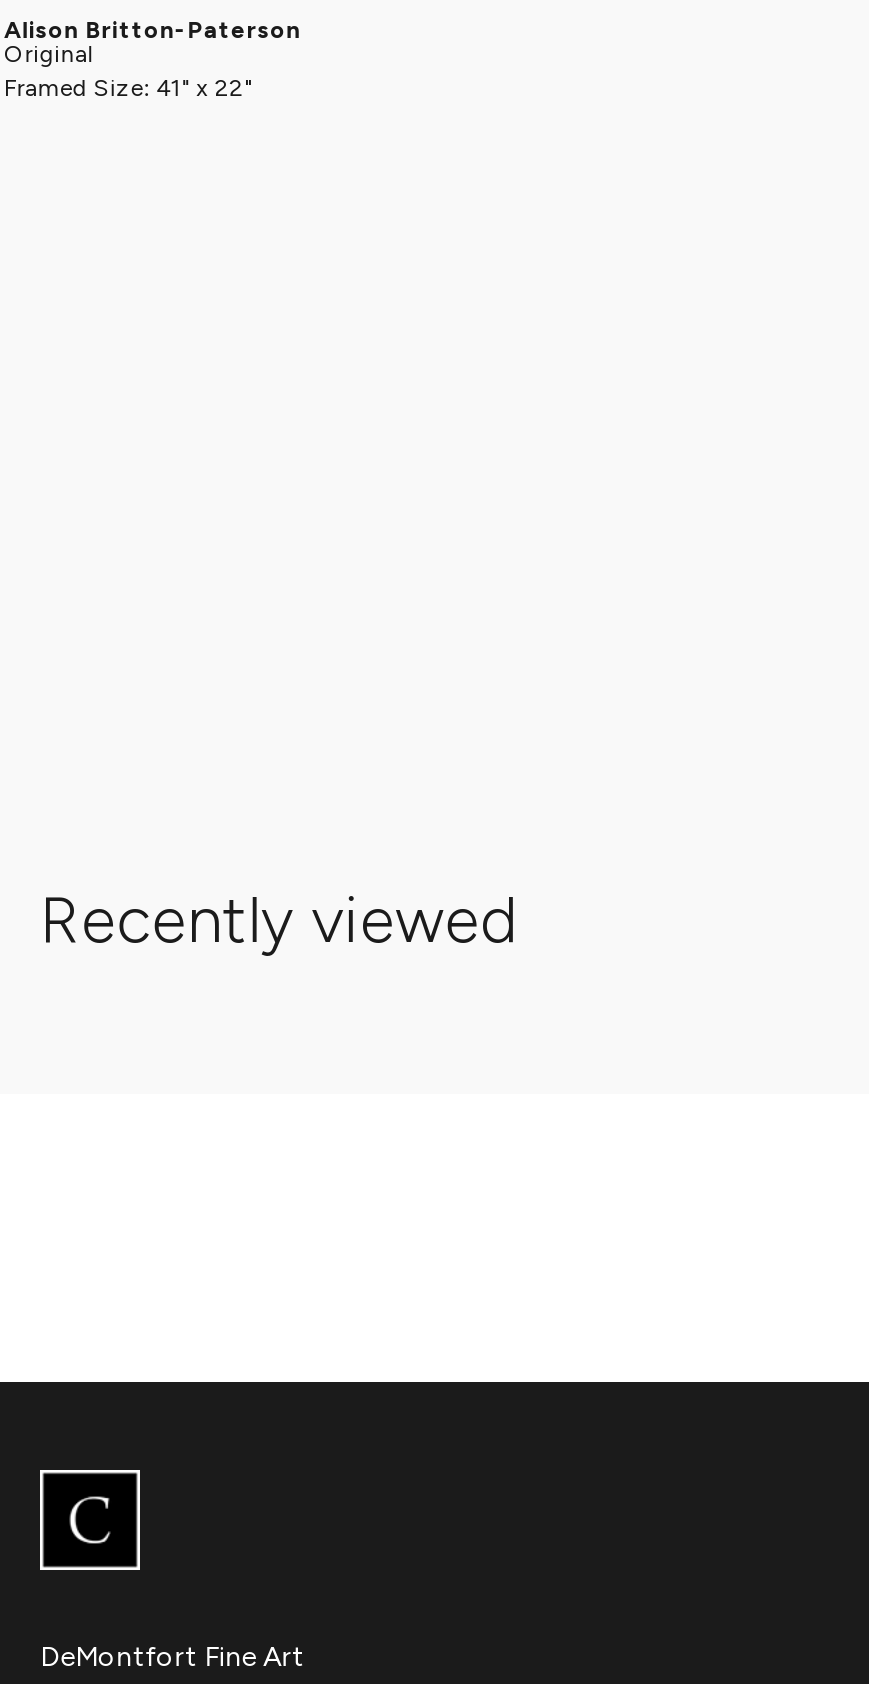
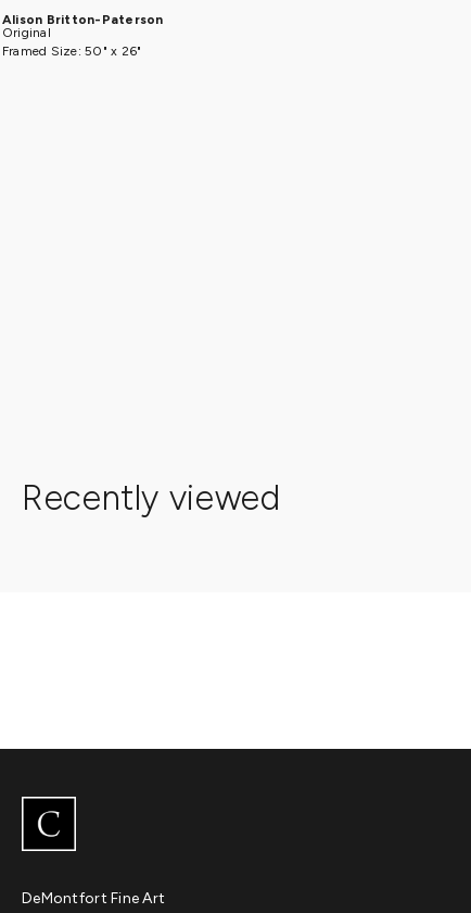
- Framed Size: 41" x 22"
+ Framed Size: 50" x 26"
